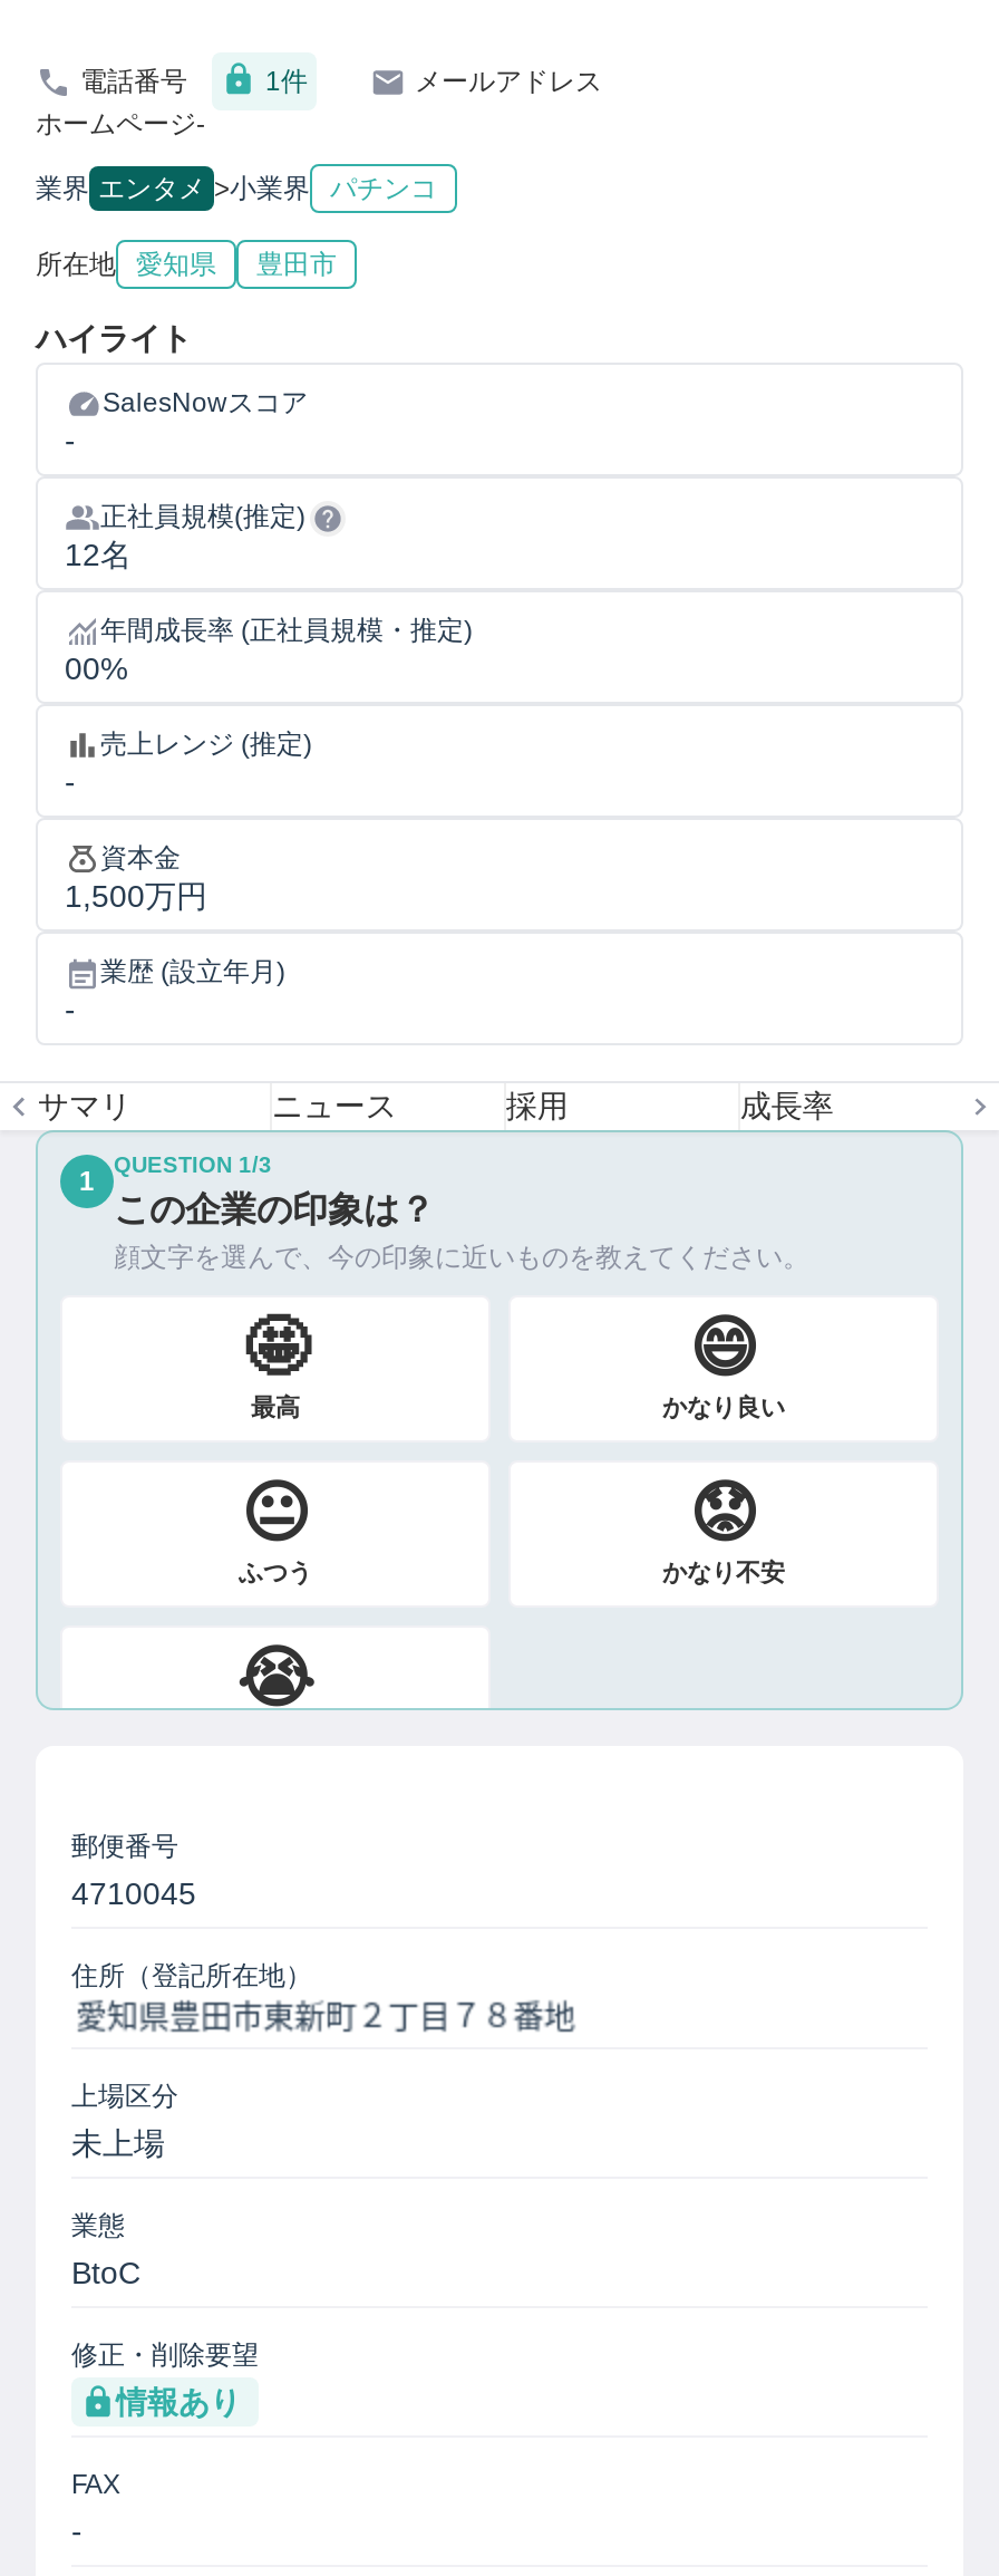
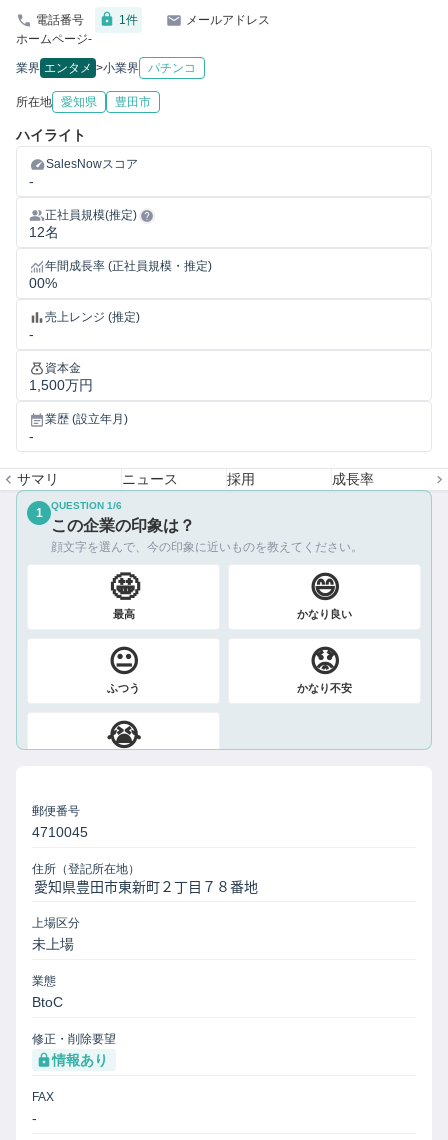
- QUESTION 1/3
+ QUESTION 1/6
